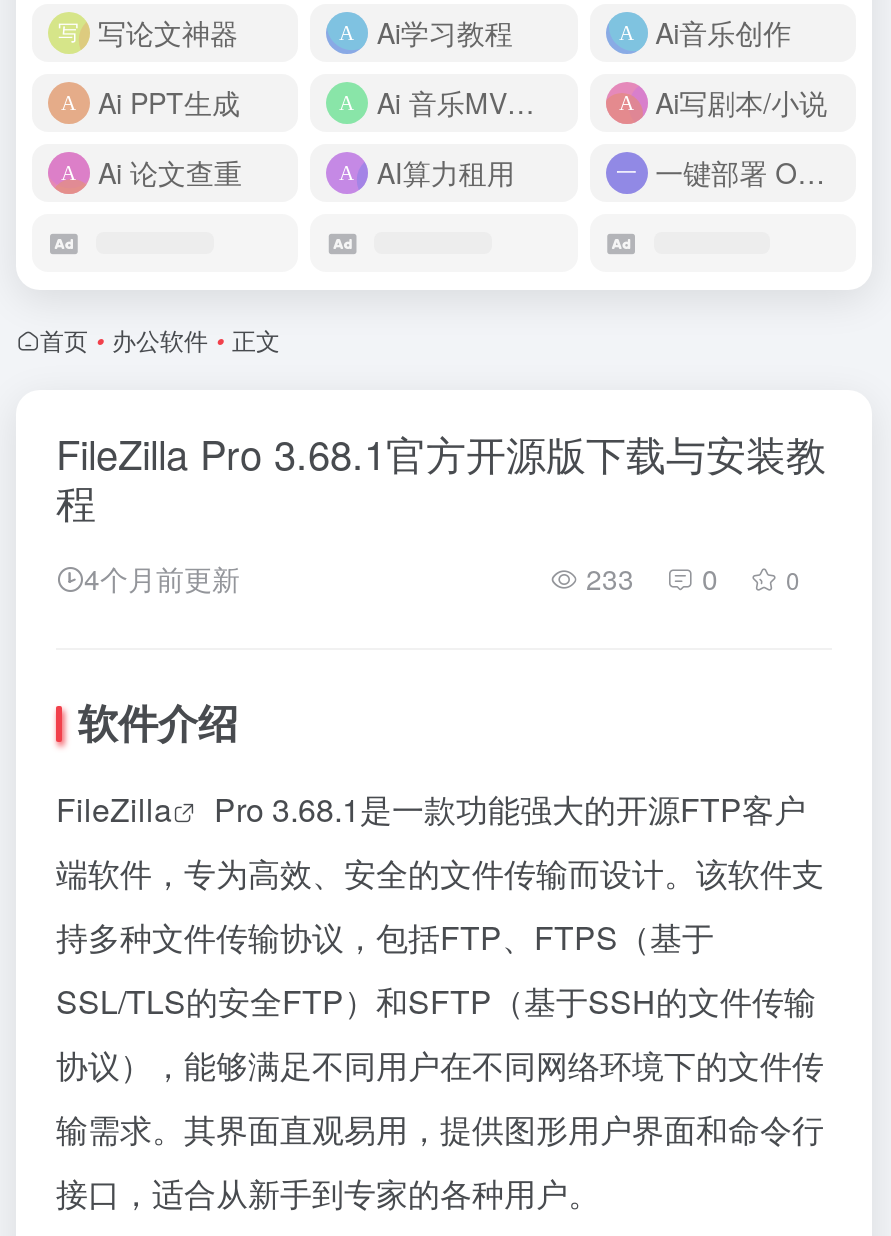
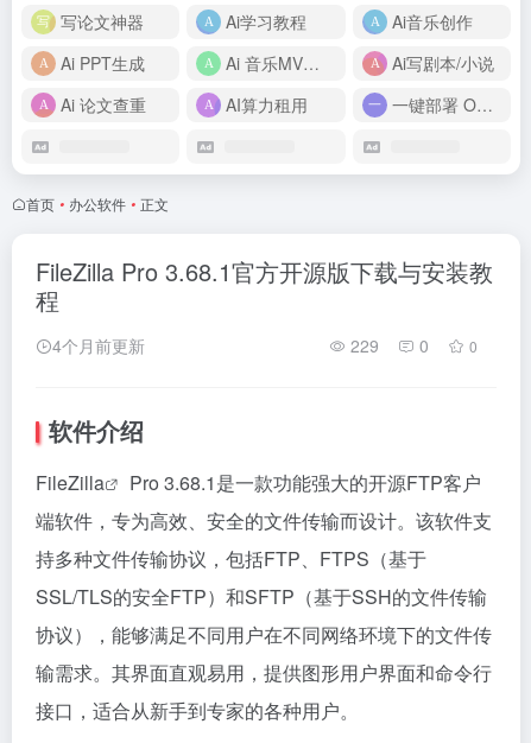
- 233 0 0
+ 229 0 0
